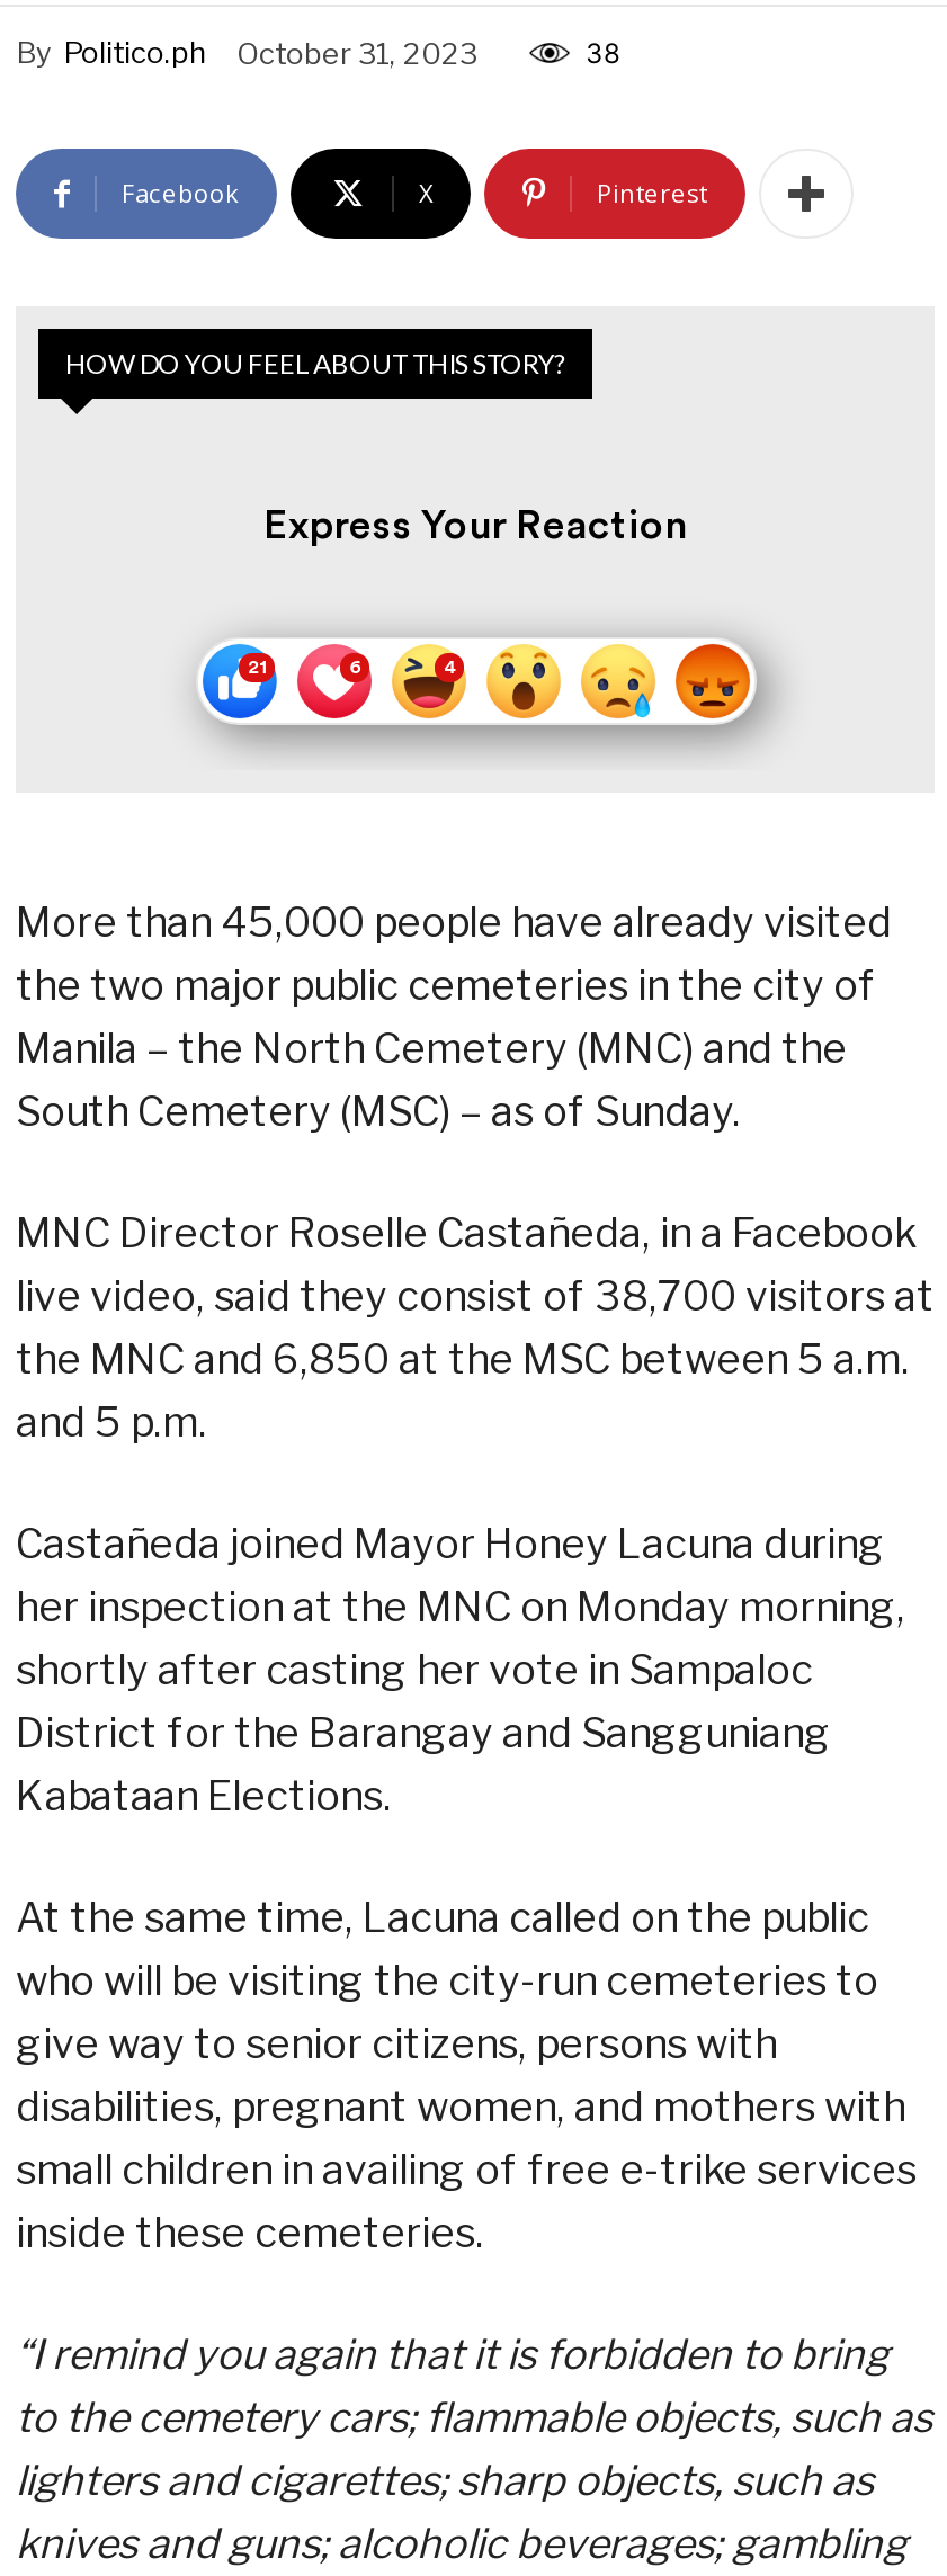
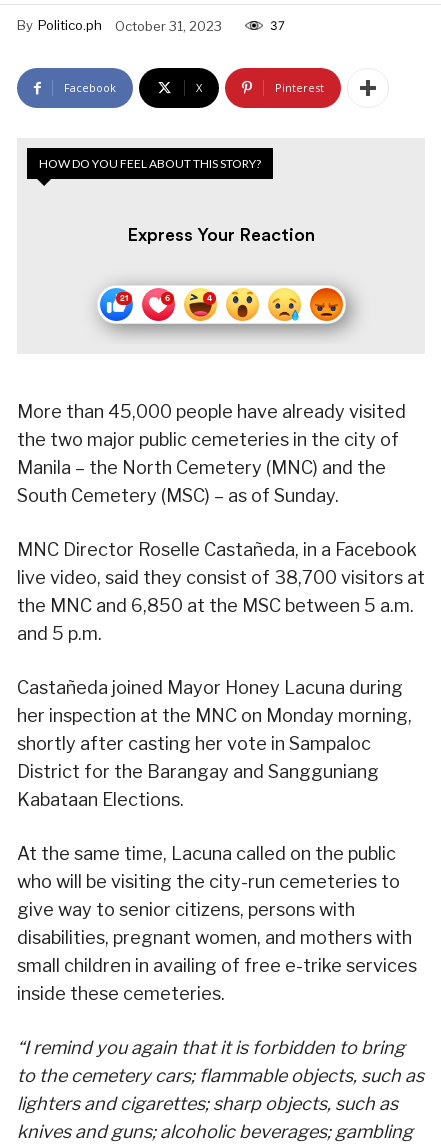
- 38
+ 37
